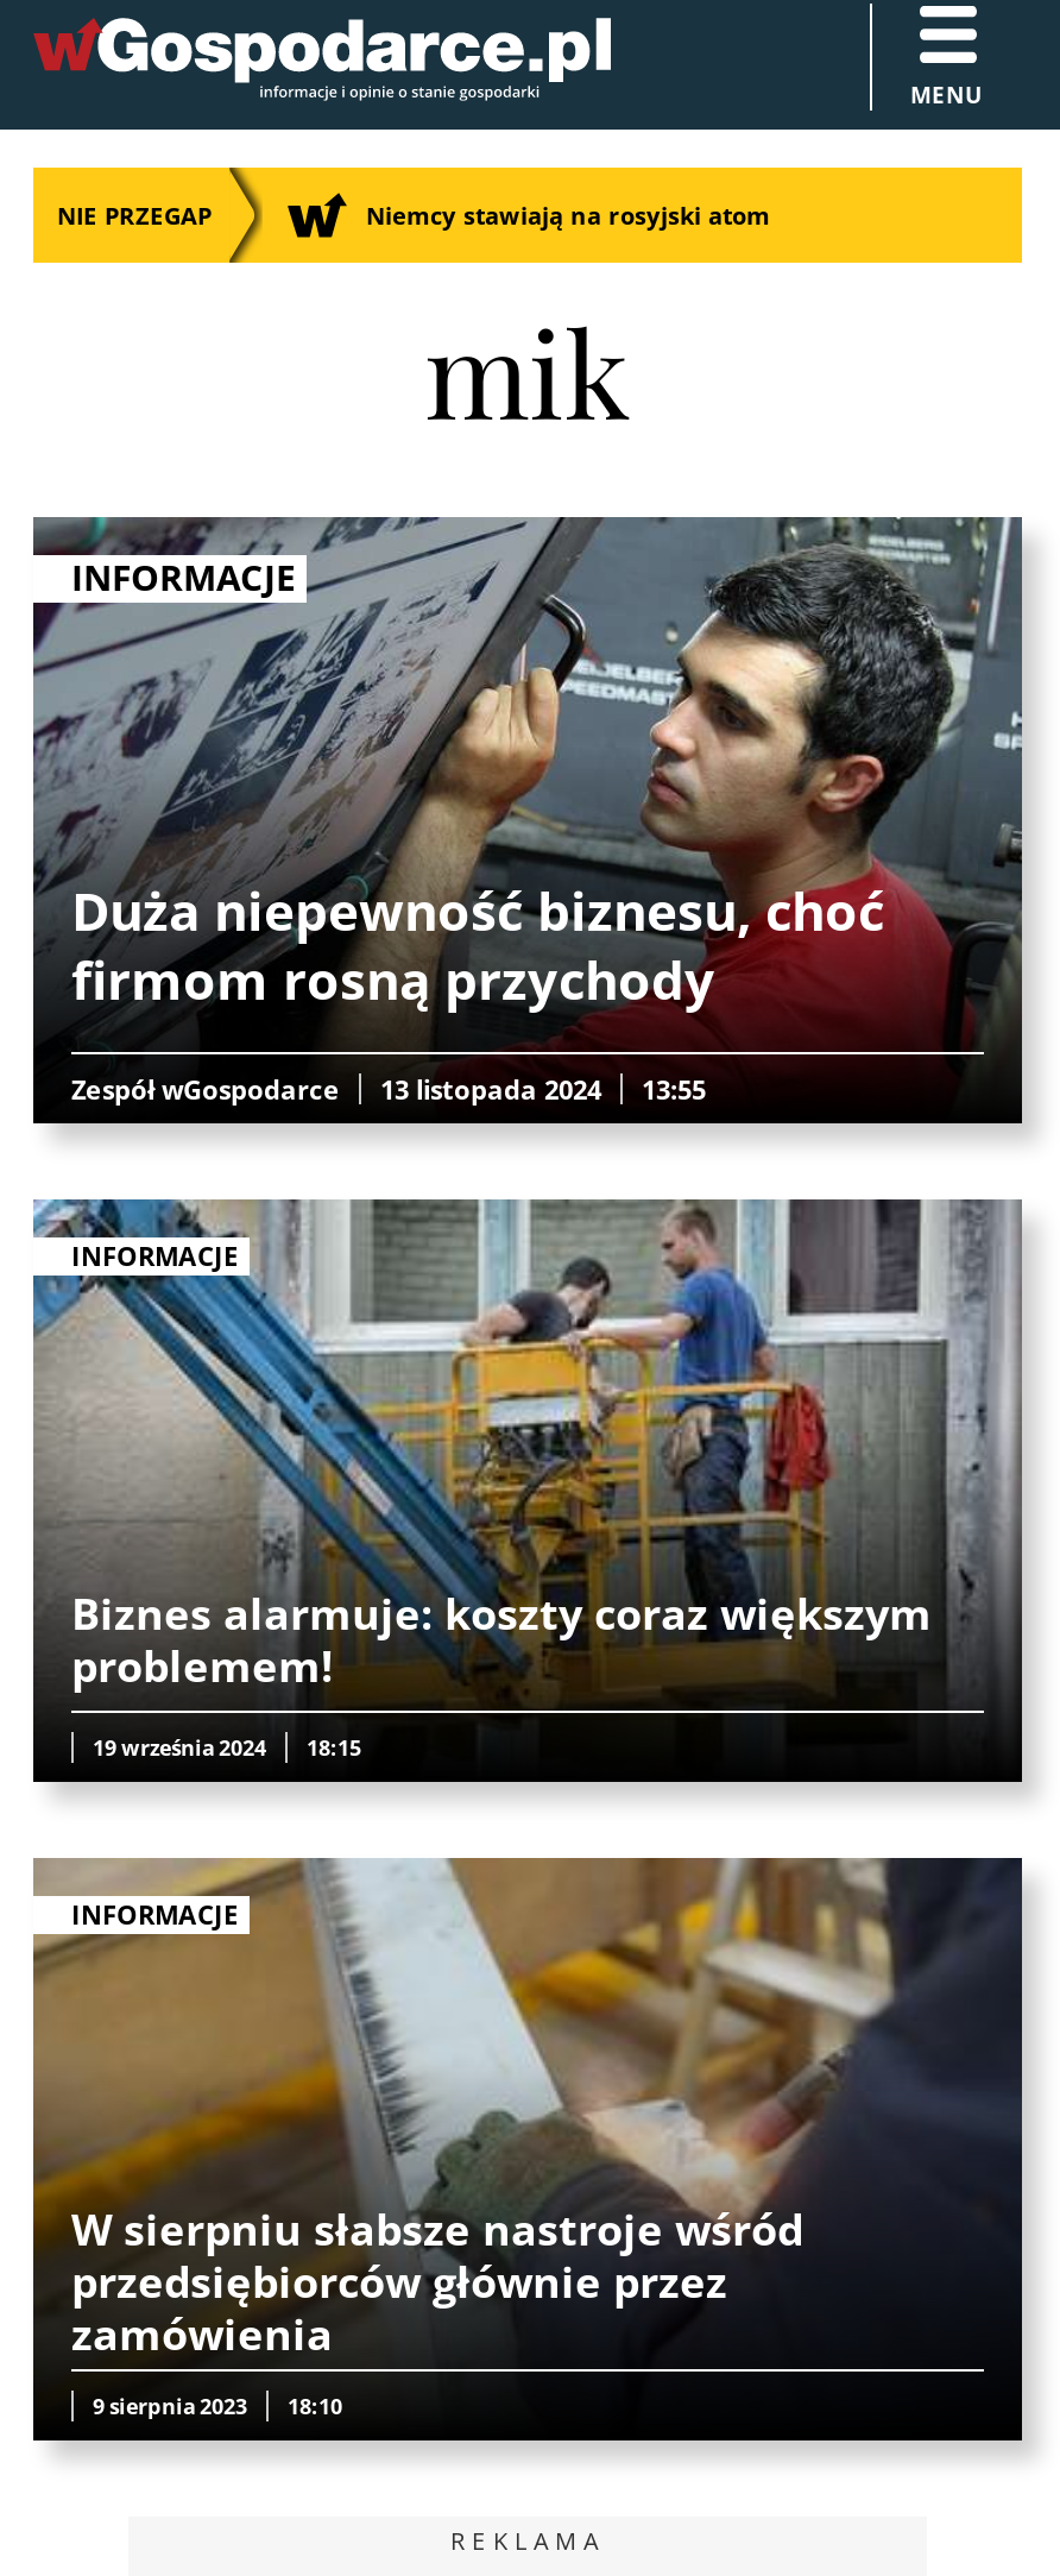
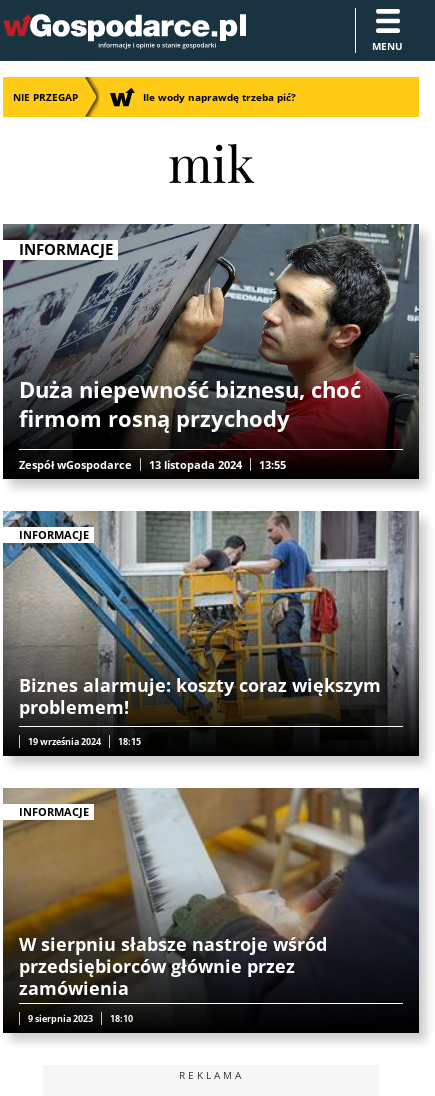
- Niemcy stawiają na rosyjski atom
+ Ile wody naprawdę trzeba pić?
